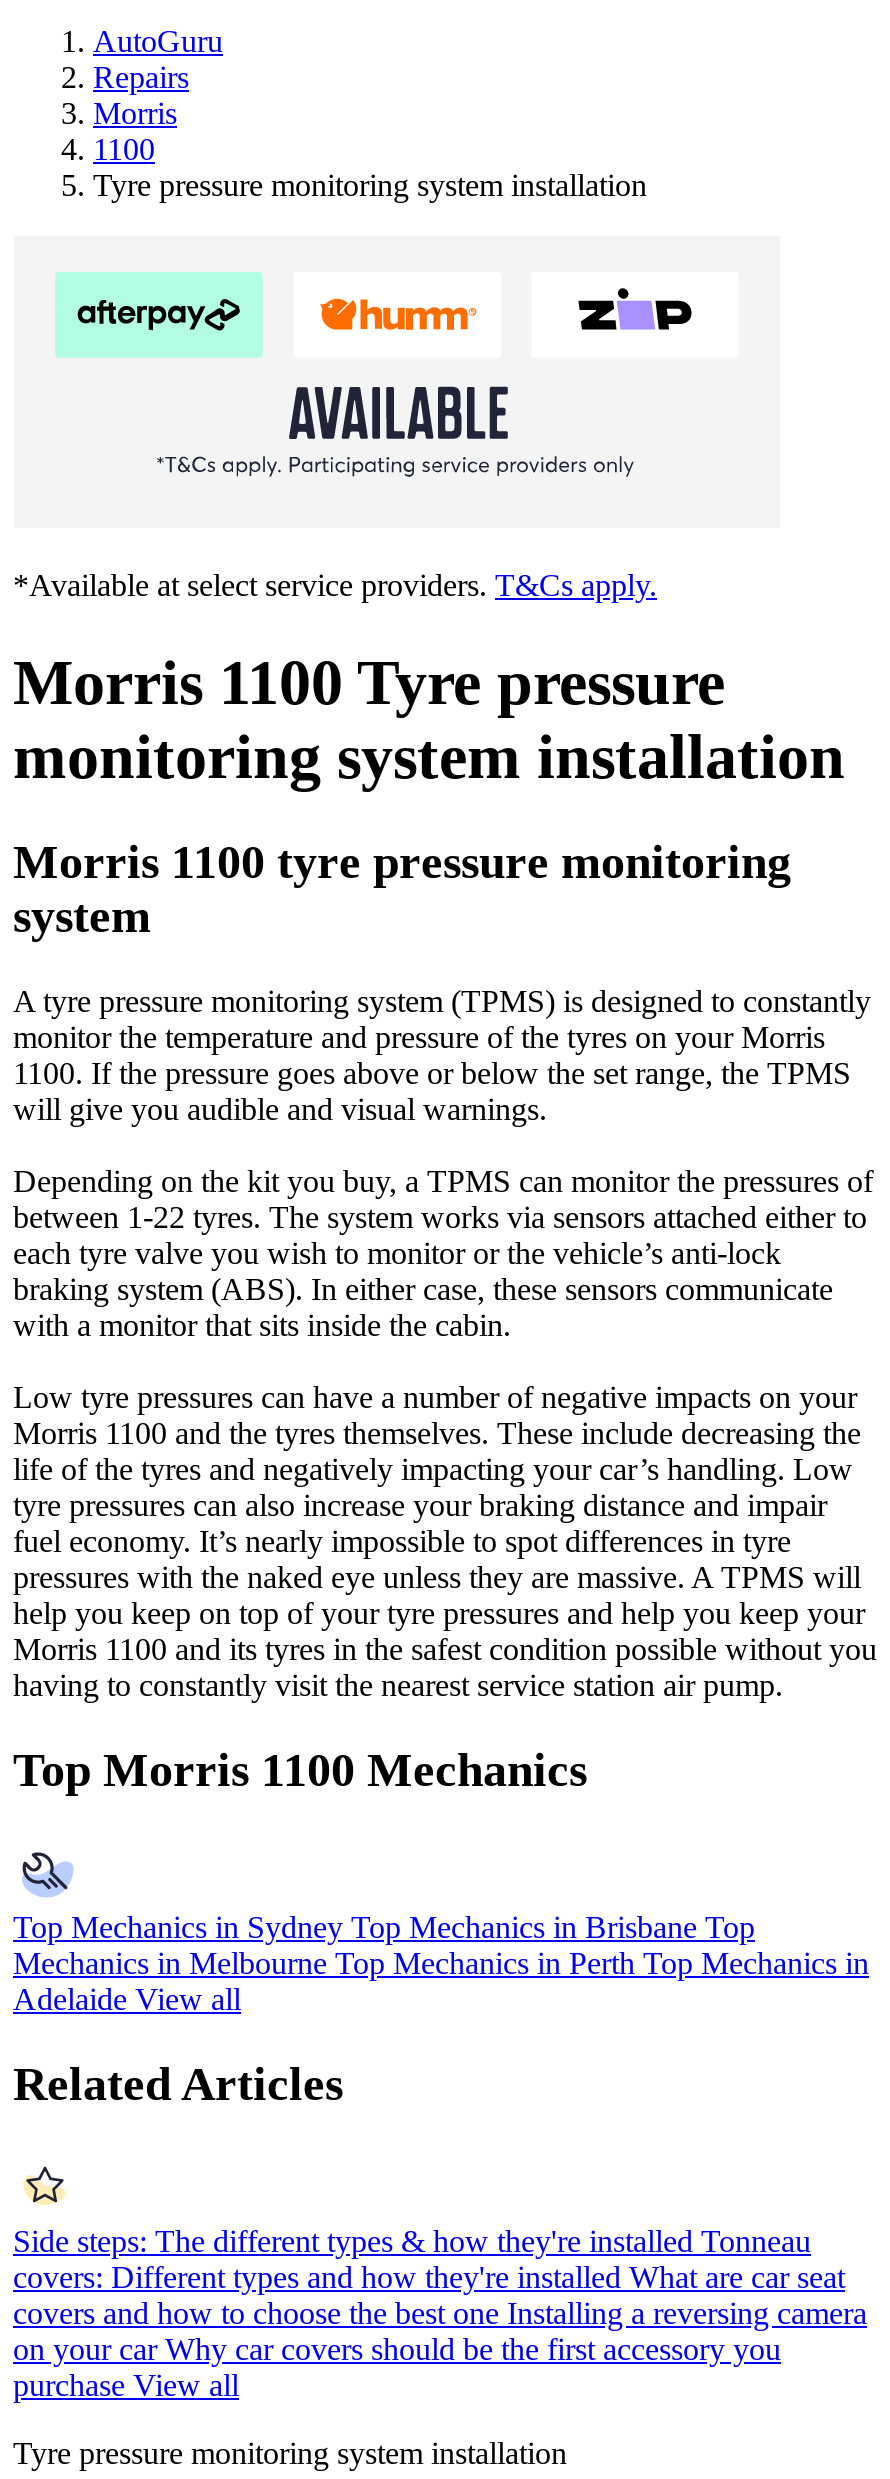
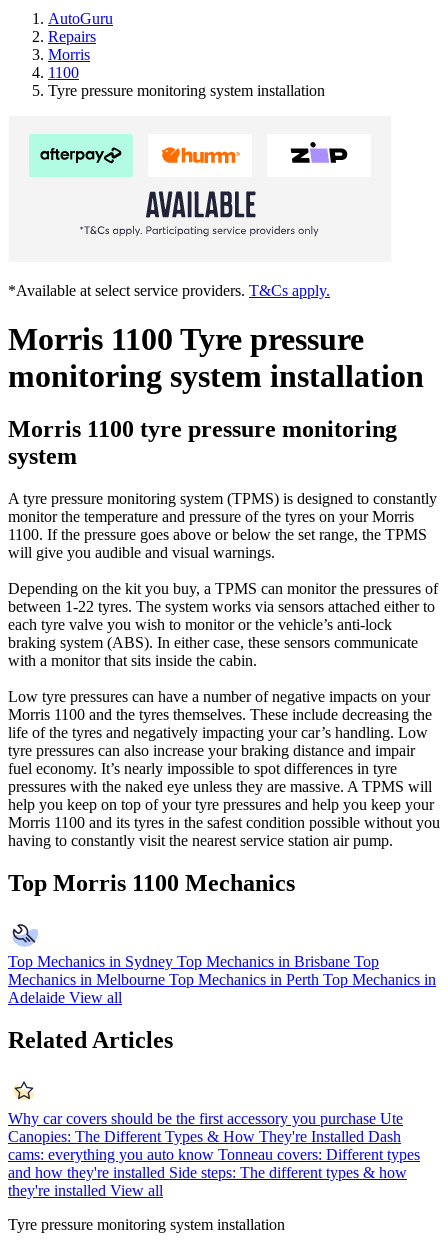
- Side steps: The different types & how they're installed Tonneau
- covers: Different types and how they're installed What are car seat
- covers and how to choose the best one Installing a reversing camera
- on your car Why car covers should be the first accessory you
- purchase View all
+ Why car covers should be the first accessory you purchase Ute
+ Canopies: The Different Types & How They're Installed Dash
+ cams: everything you auto know Tonneau covers: Different types
+ and how they're installed Side steps: The different types & how
+ they're installed View all
